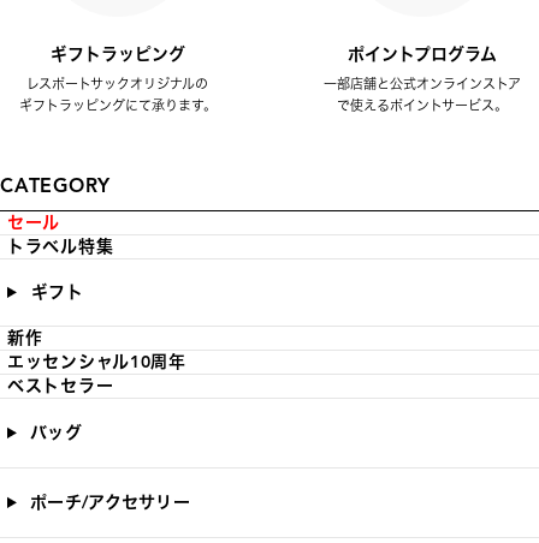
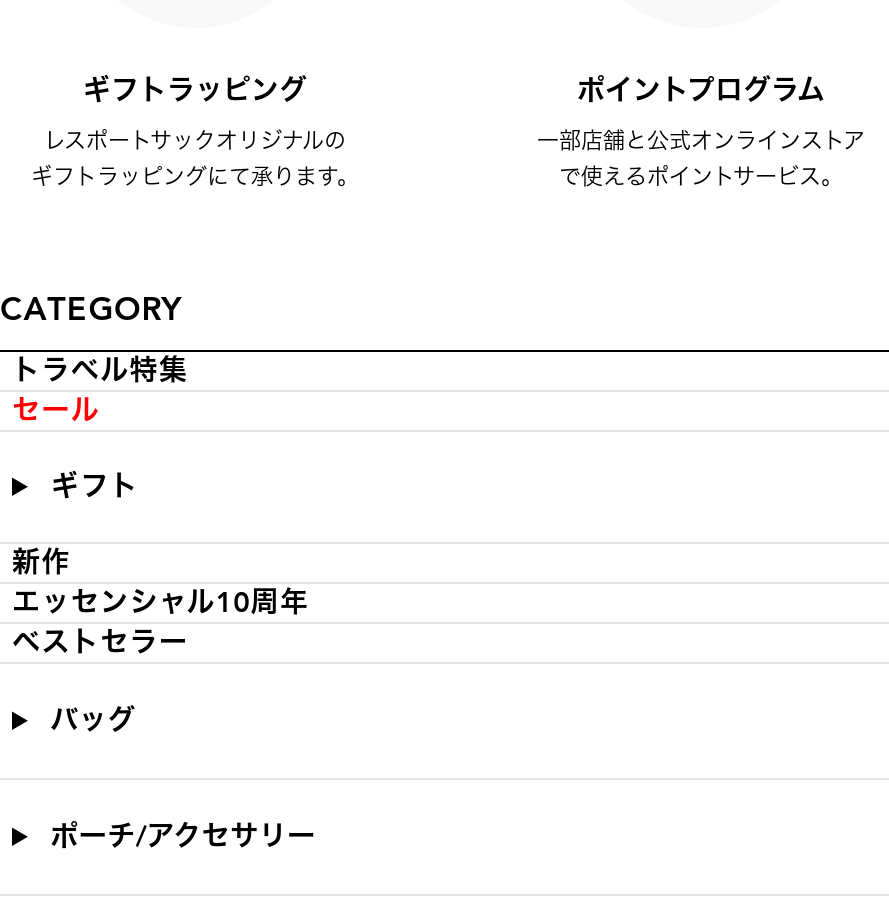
moved down: セール

moved up: トラベル特集
